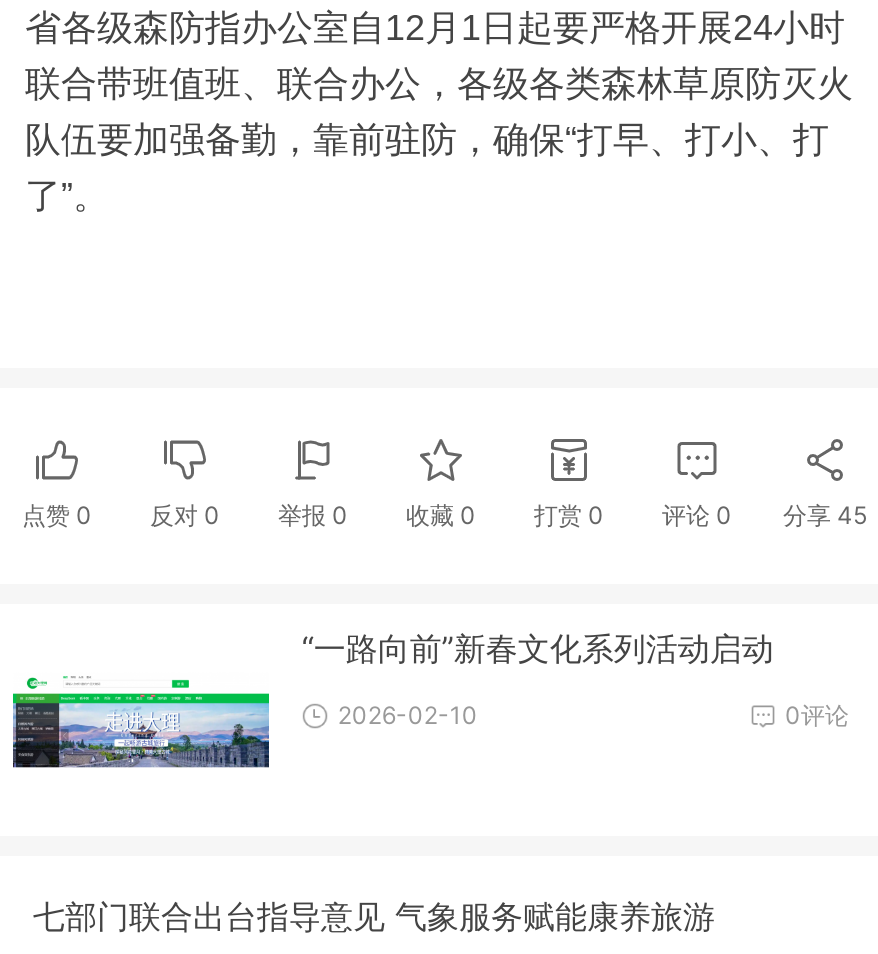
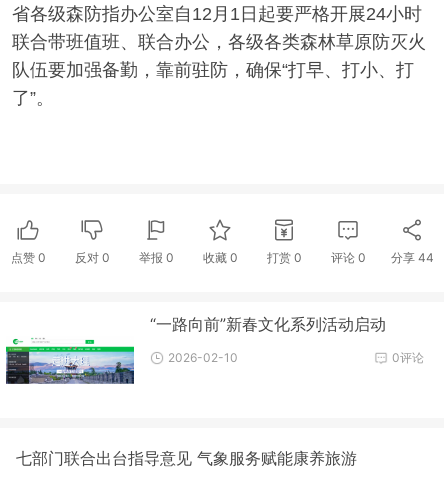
- 点赞0 反对0 举报 0 收藏 0 打赏0 评论0 分享45
+ 点赞0 反对0 举报 0 收藏 0 打赏0 评论0 分享44
